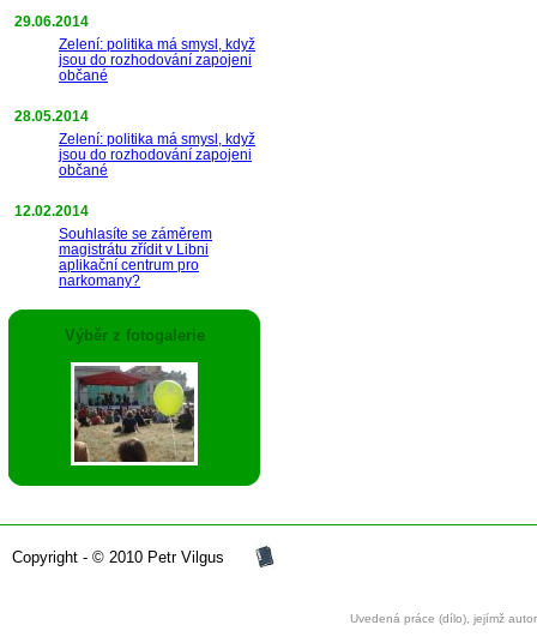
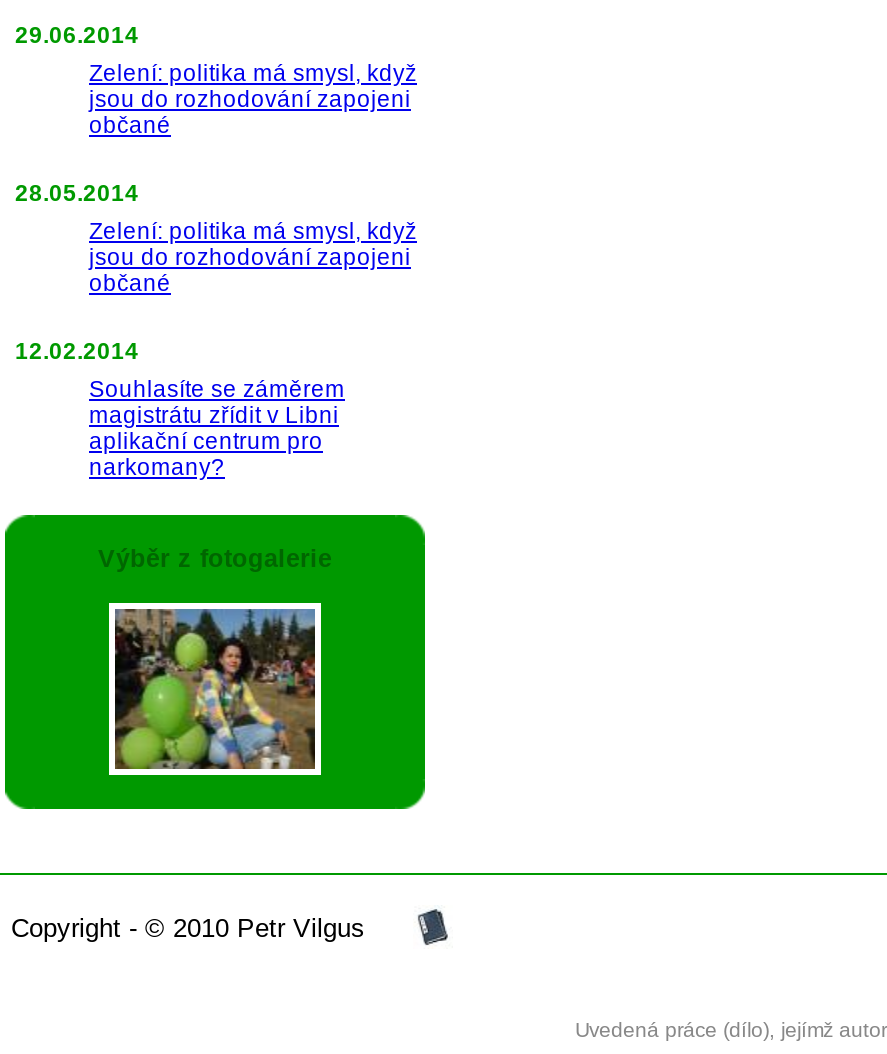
- [image]
+ [image]
